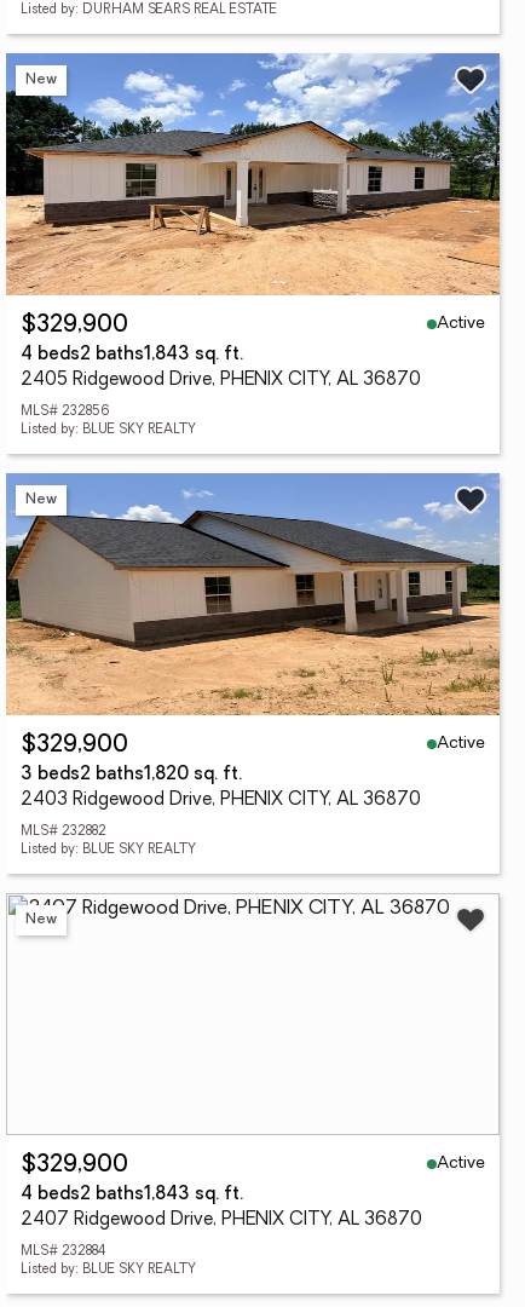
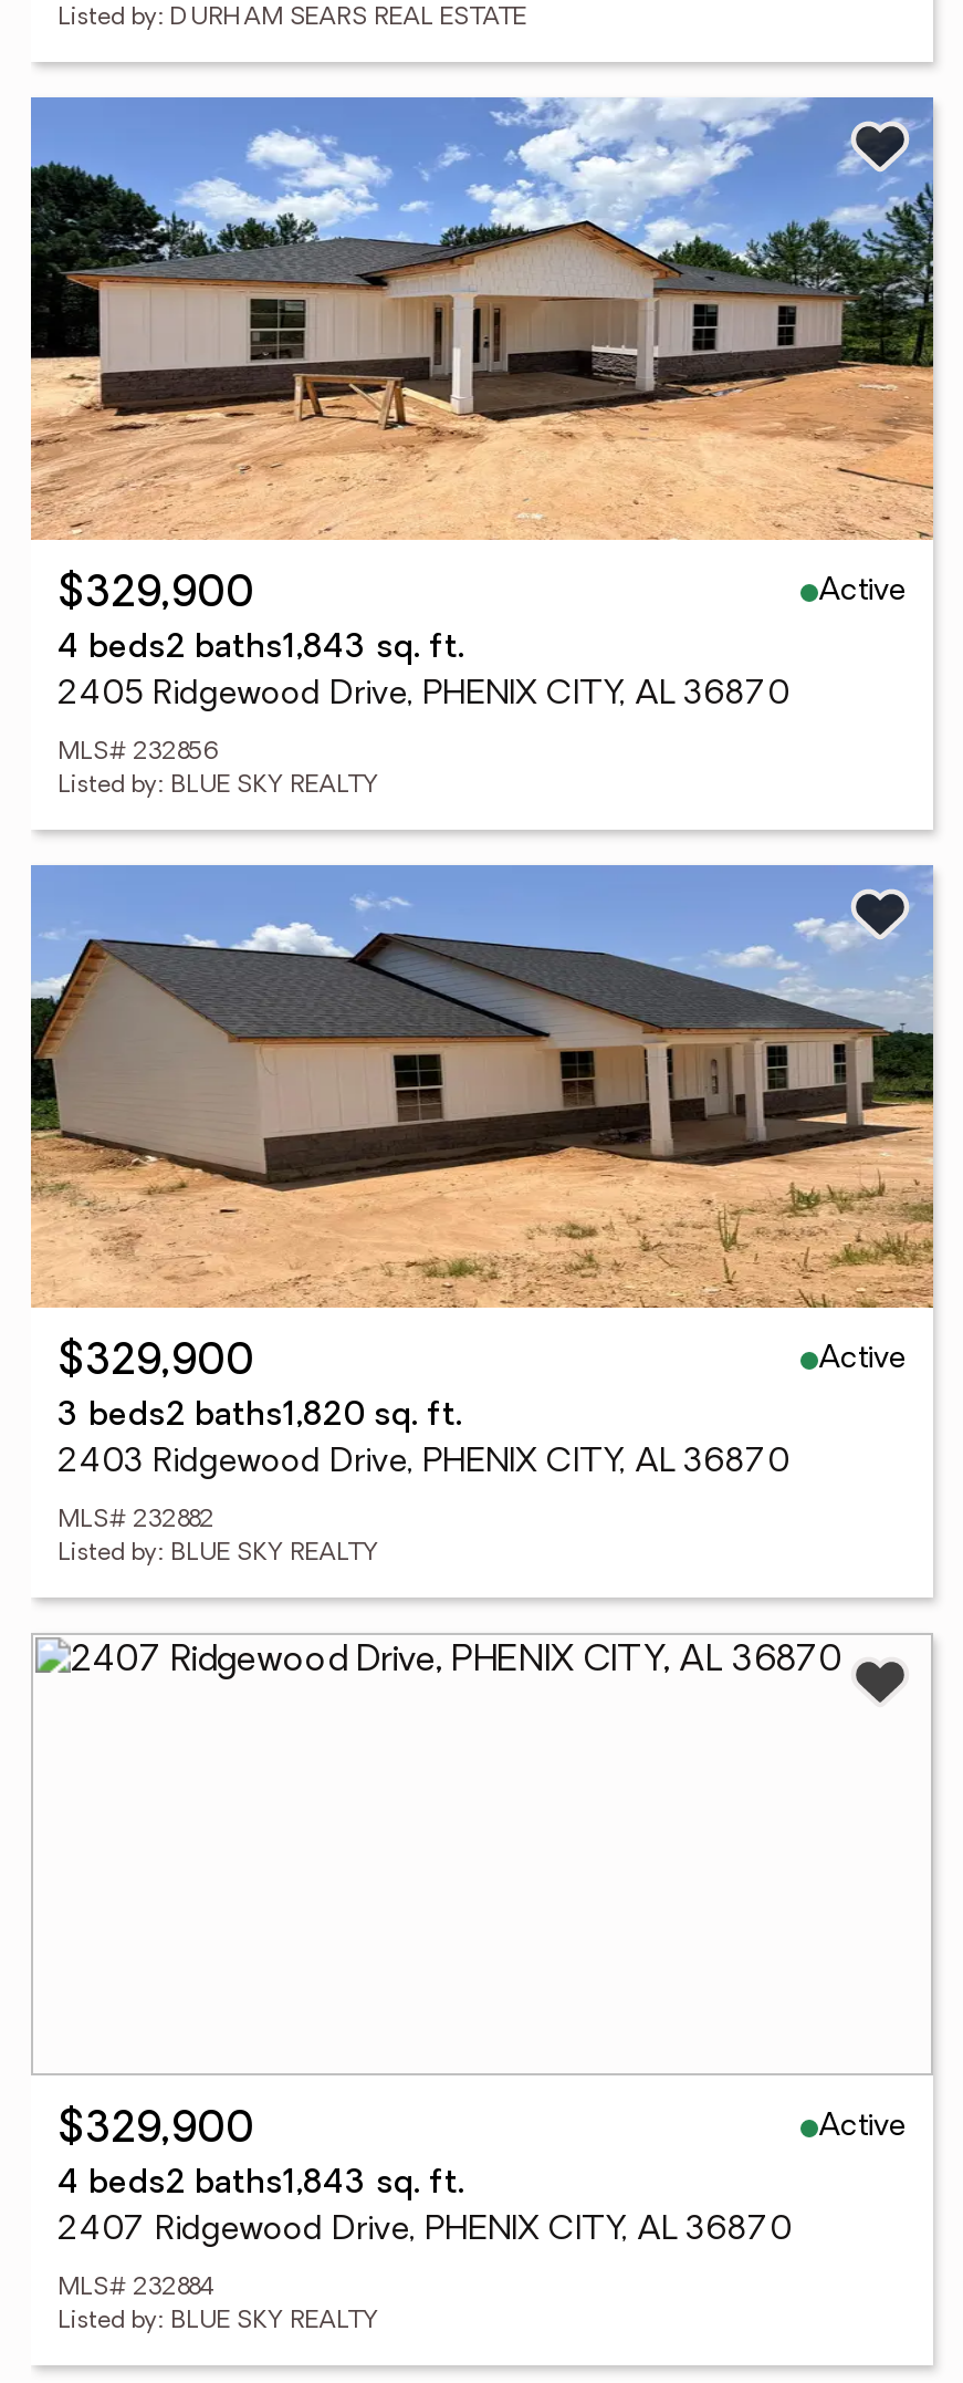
- New

- New

- New
